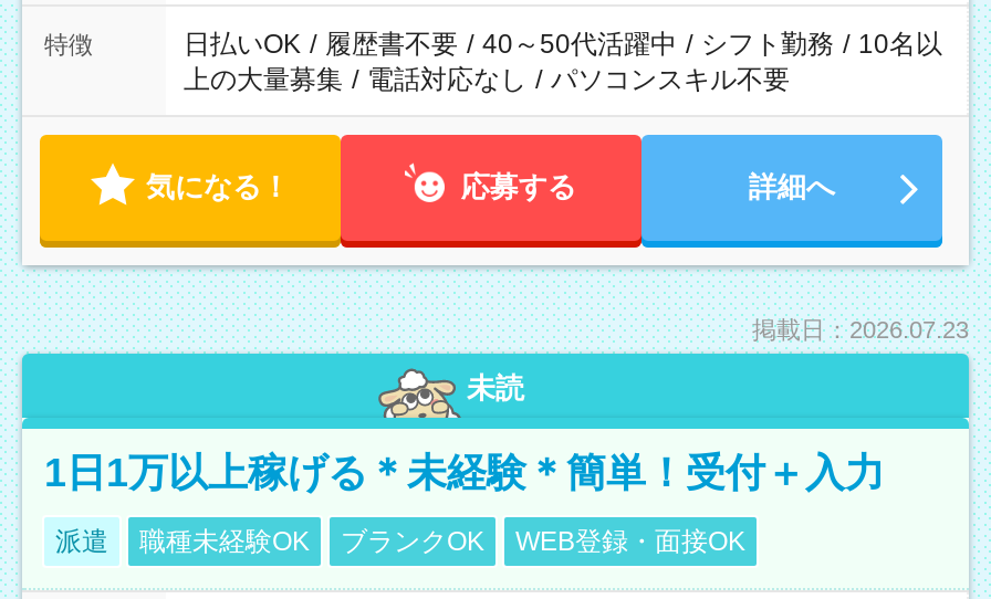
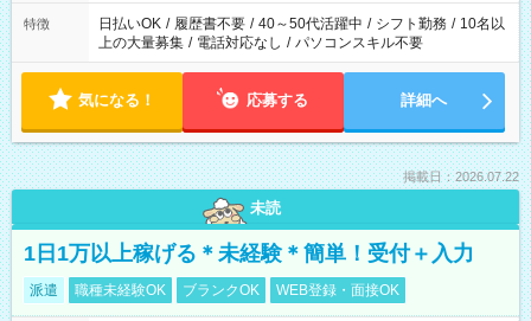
- 掲載日：2026.07.23
+ 掲載日：2026.07.22
